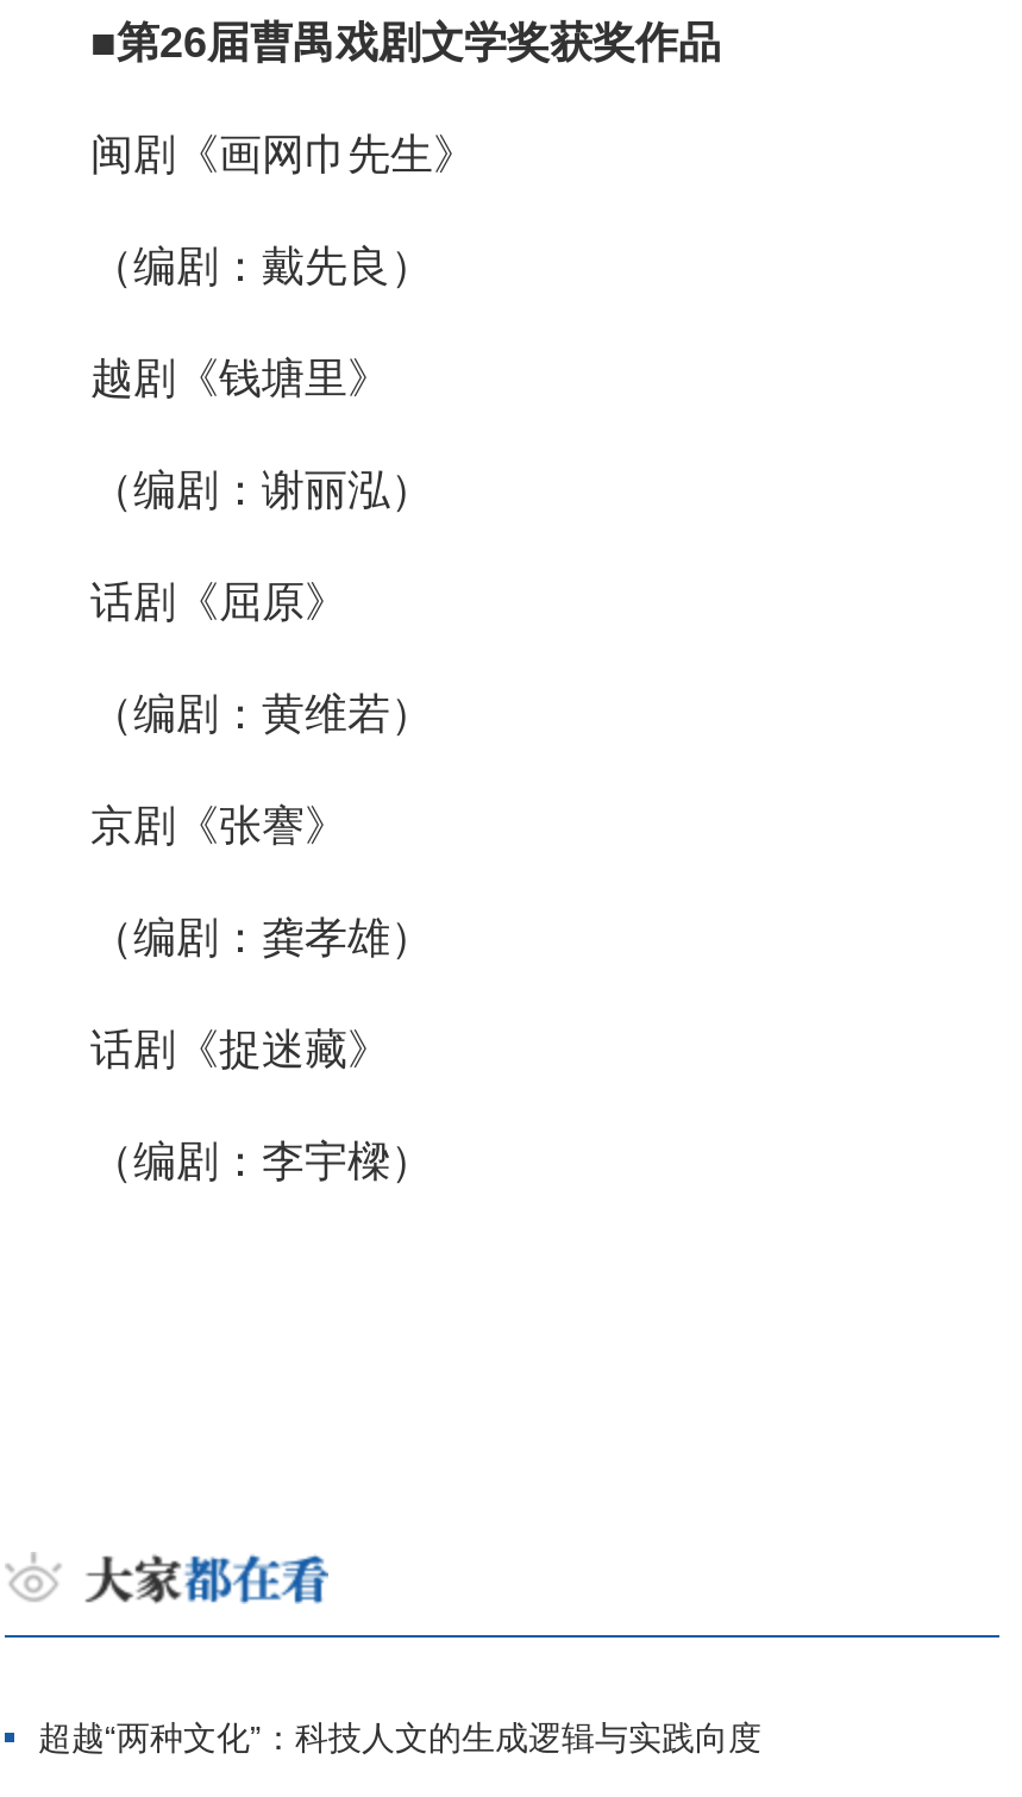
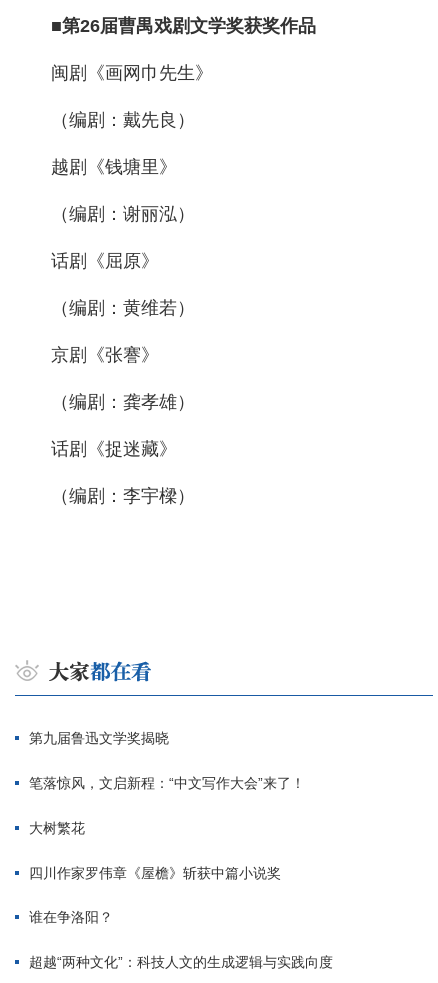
+ 第九届鲁迅文学奖揭晓
+ 笔落惊风，文启新程：“中文写作大会”来了！
+ 大树繁花
+ 四川作家罗伟章《屋檐》斩获中篇小说奖
+ 谁在争洛阳？
